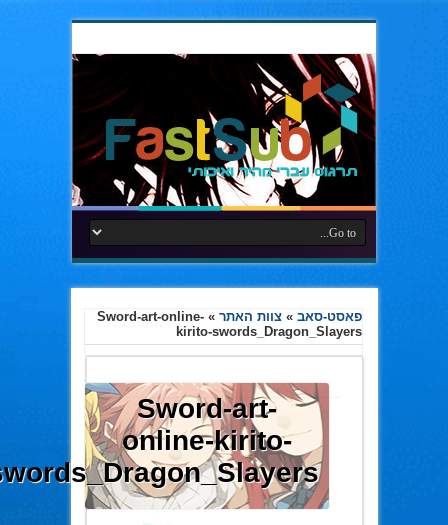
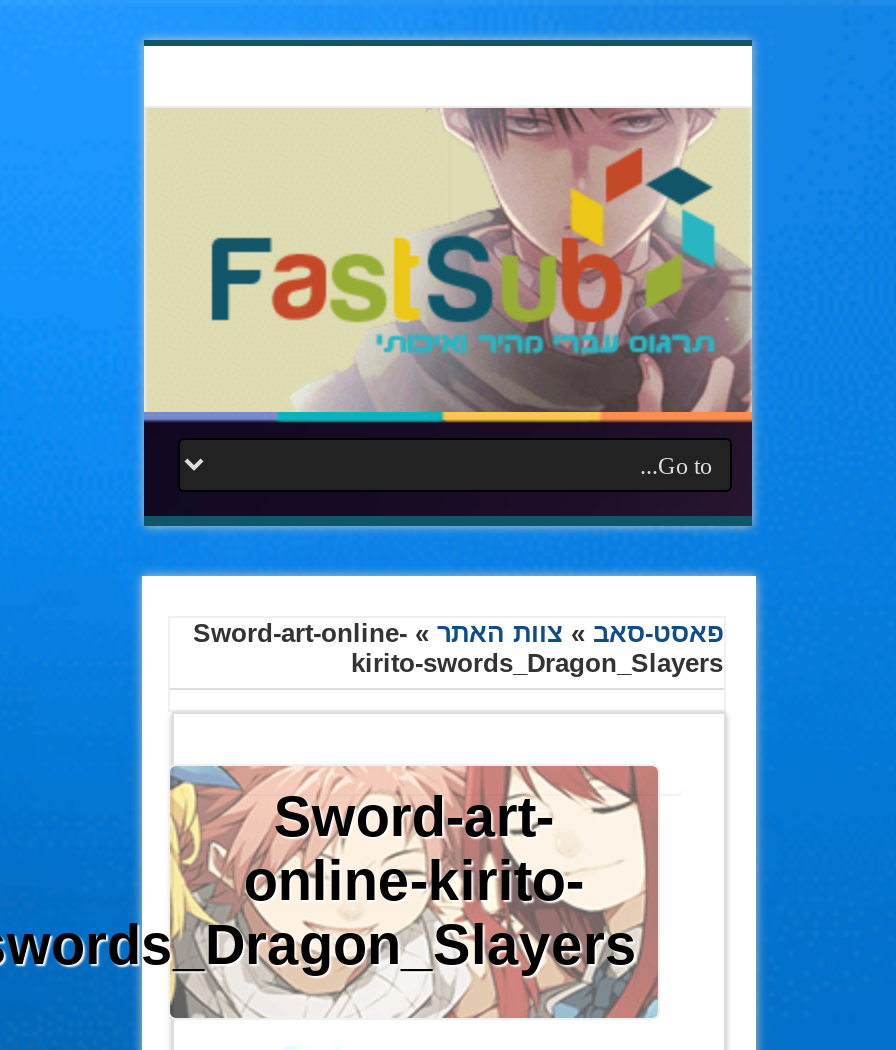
- [image]
+ [image]
